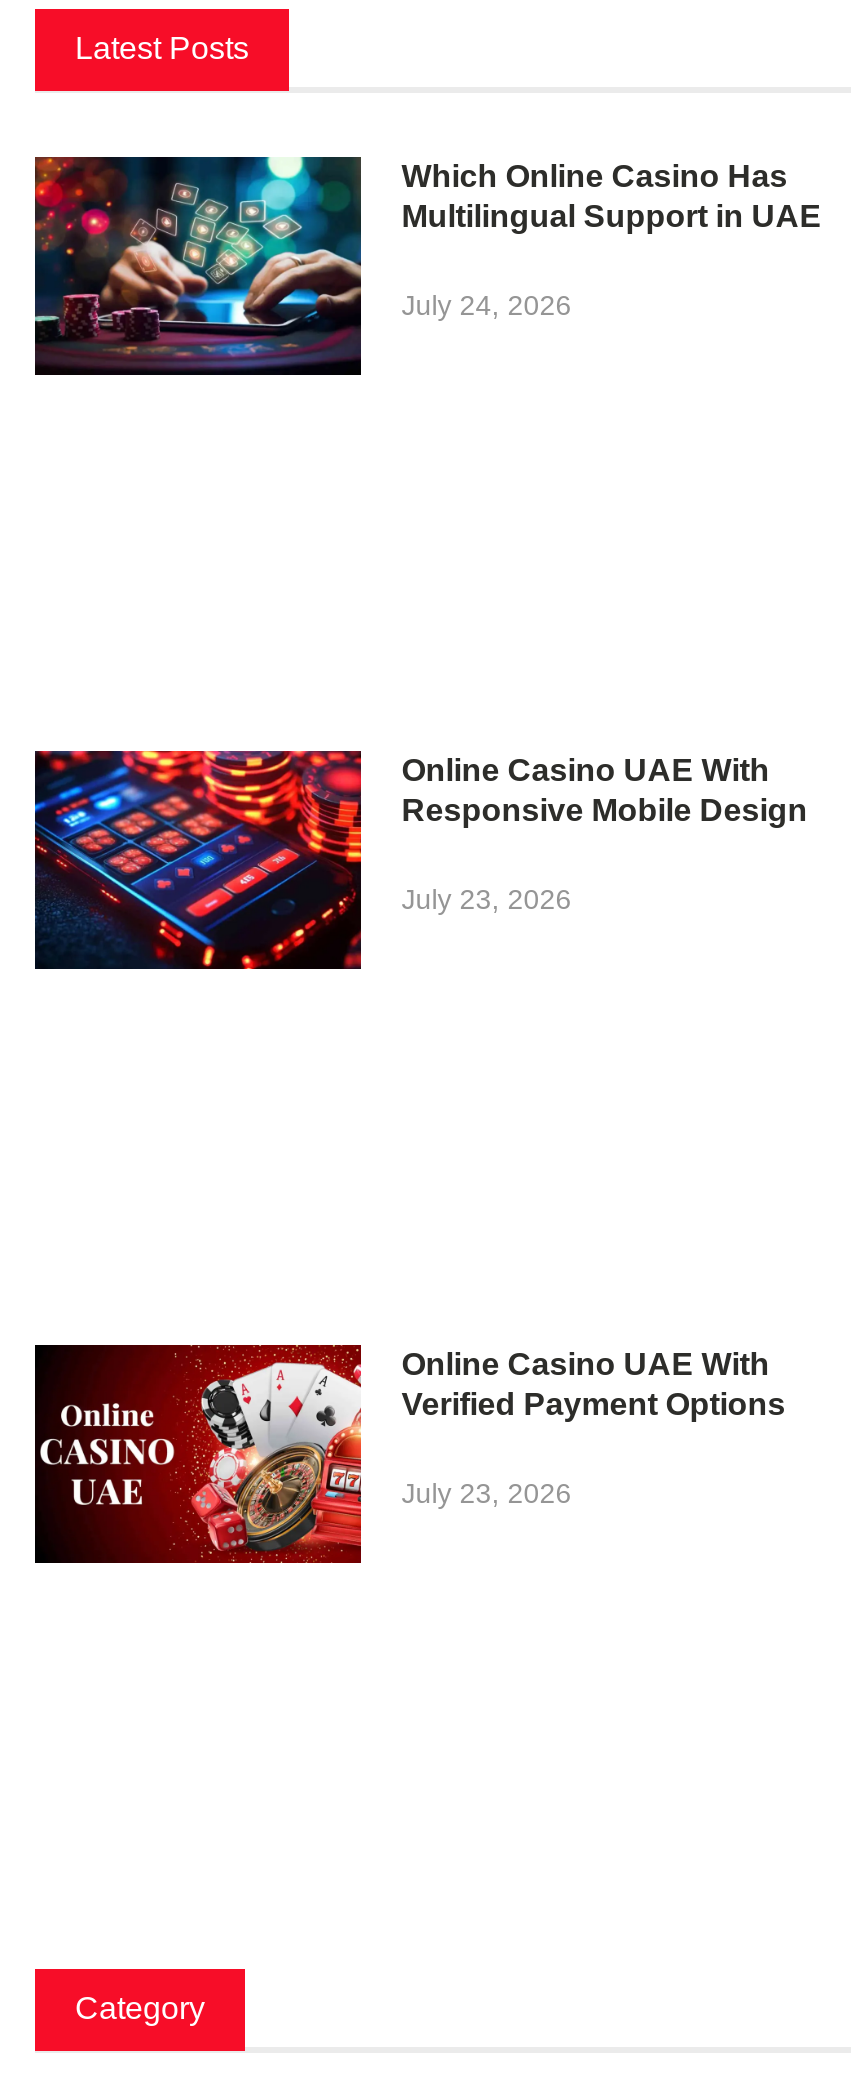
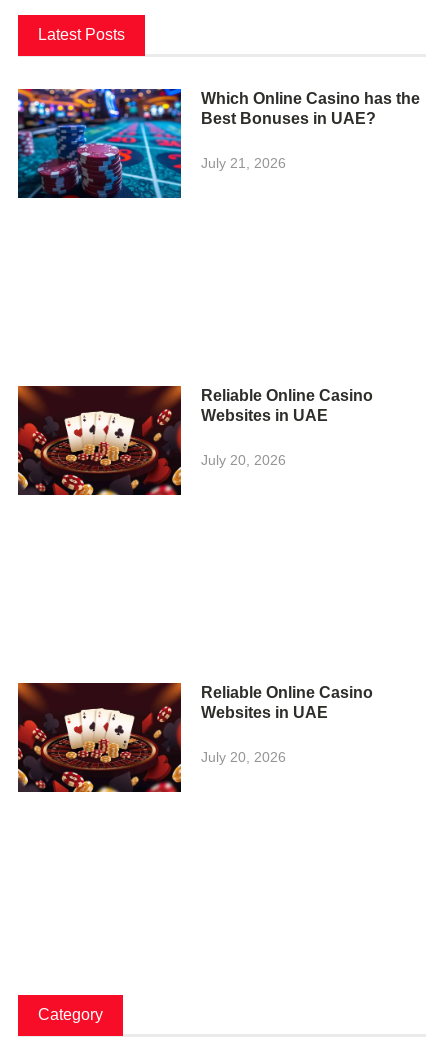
- [image]
- Which Online Casino Has
- Multilingual Support in UAE
+ [image]
+ Which Online Casino has the
+ Best Bonuses in UAE?

- July 24, 2026
+ July 21, 2026

- [image]
- Online Casino UAE With
- Responsive Mobile Design
+ [image]
+ Reliable Online Casino
+ Websites in UAE

- July 23, 2026
+ July 20, 2026

- [image]
- Online Casino UAE With
- Verified Payment Options
+ [image]
+ Reliable Online Casino
+ Websites in UAE

- July 23, 2026
+ July 20, 2026
